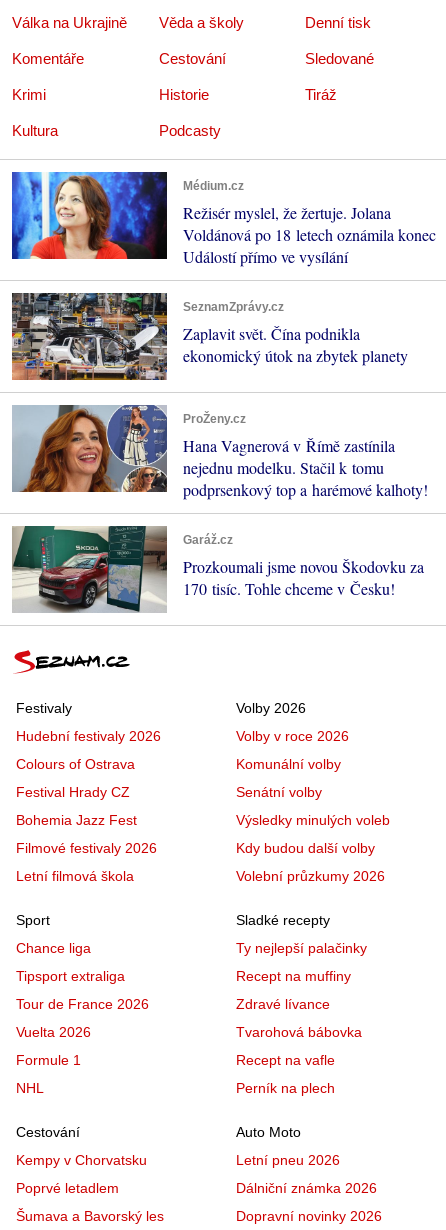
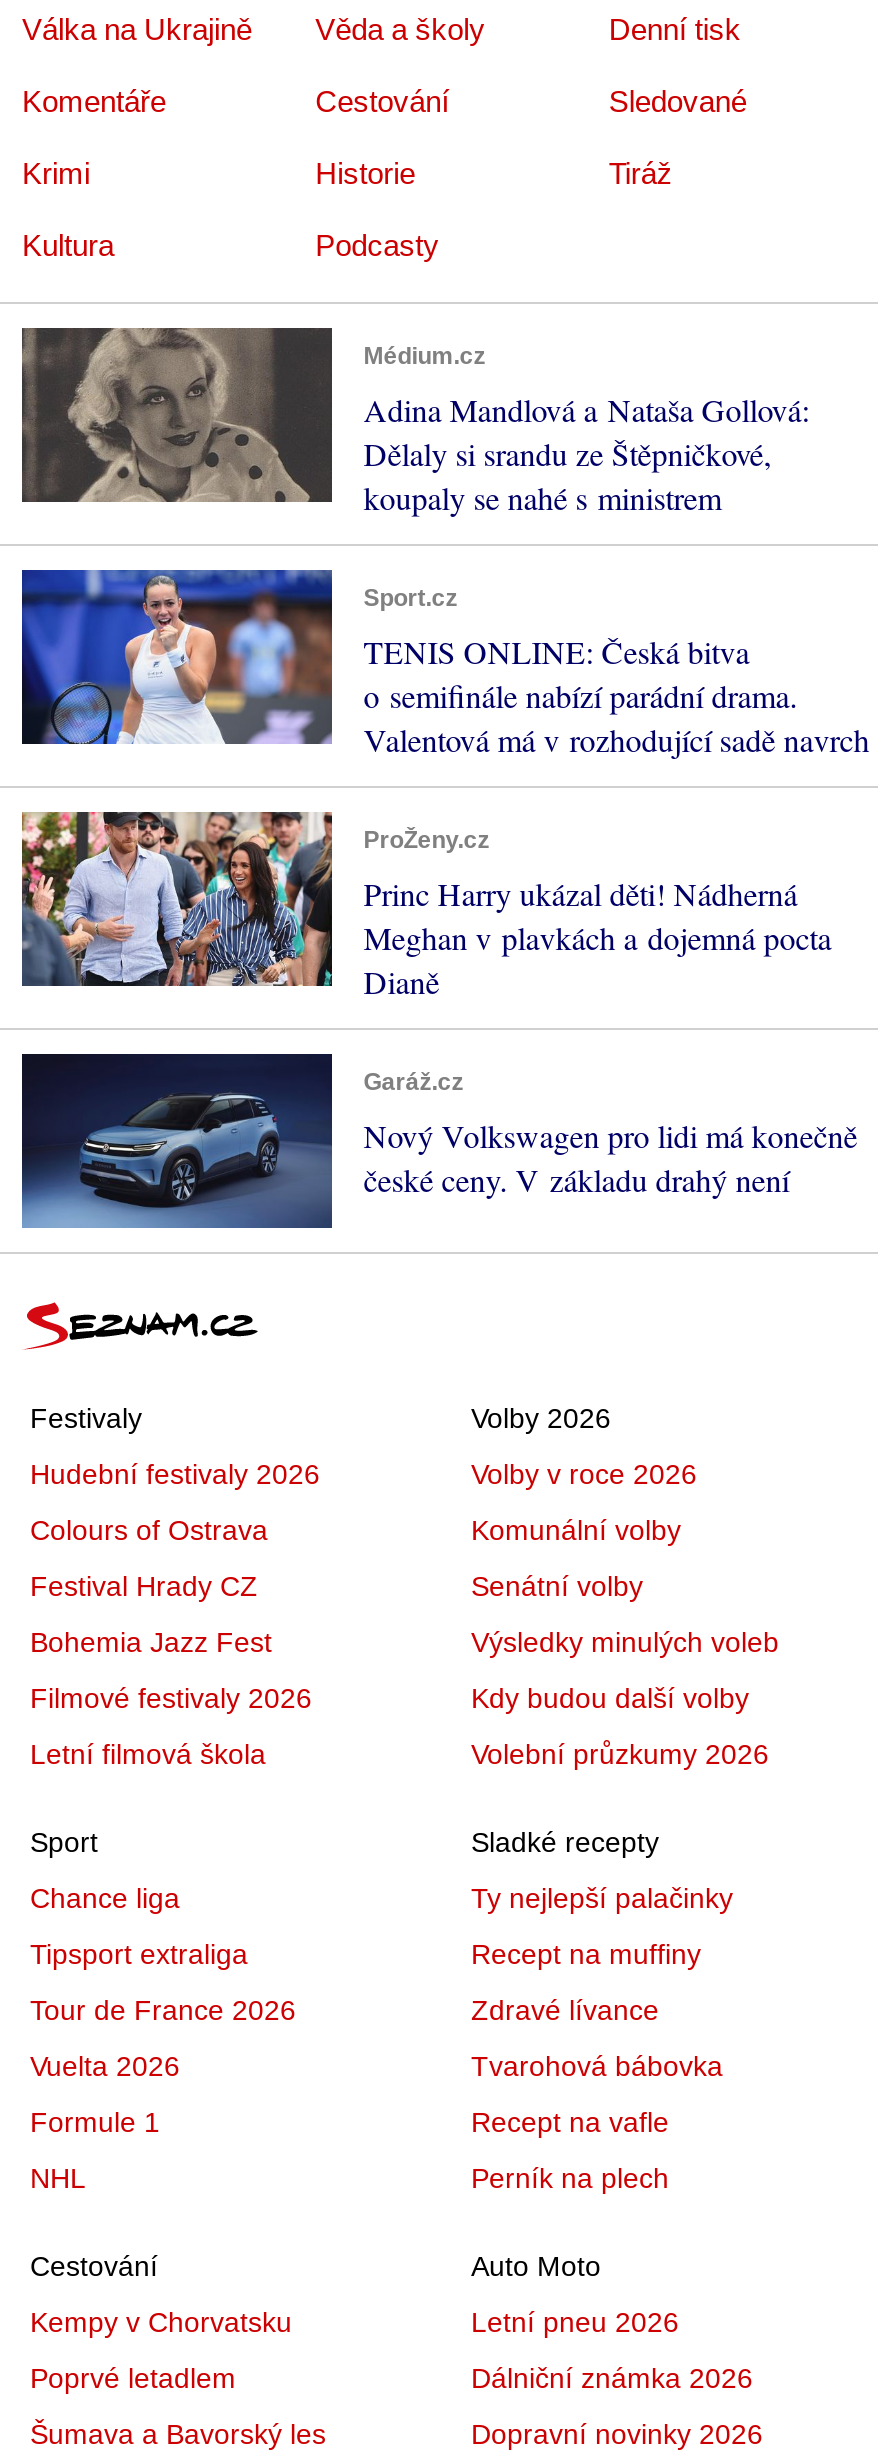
- [image]
- Režisér myslel, že žertuje. Jolana
- Voldánová po 18 letech oznámila konec
- Událostí přímo ve vysílání
+ [image]
+ Adina Mandlová a Nataša Gollová:
+ Dělaly si srandu ze Štěpničkové,
+ koupaly se nahé s ministrem

- [image]
- SeznamZprávy.cz
- Zaplavit svět. Čína podnikla
- ekonomický útok na zbytek planety
+ [image]
+ Sport.cz
+ TENIS ONLINE: Česká bitva
+ o semifinále nabízí parádní drama.
+ Valentová má v rozhodující sadě navrch

- [image]
- Hana Vagnerová v Římě zastínila
- nejednu modelku. Stačil k tomu
- podprsenkový top a harémové kalhoty!
+ [image]
+ Princ Harry ukázal děti! Nádherná
+ Meghan v plavkách a dojemná pocta
+ Dianě

- [image]
- Prozkoumali jsme novou Škodovku za
- 170 tisíc. Tohle chceme v Česku!
+ [image]
+ Nový Volkswagen pro lidi má konečně
+ české ceny. V základu drahý není
